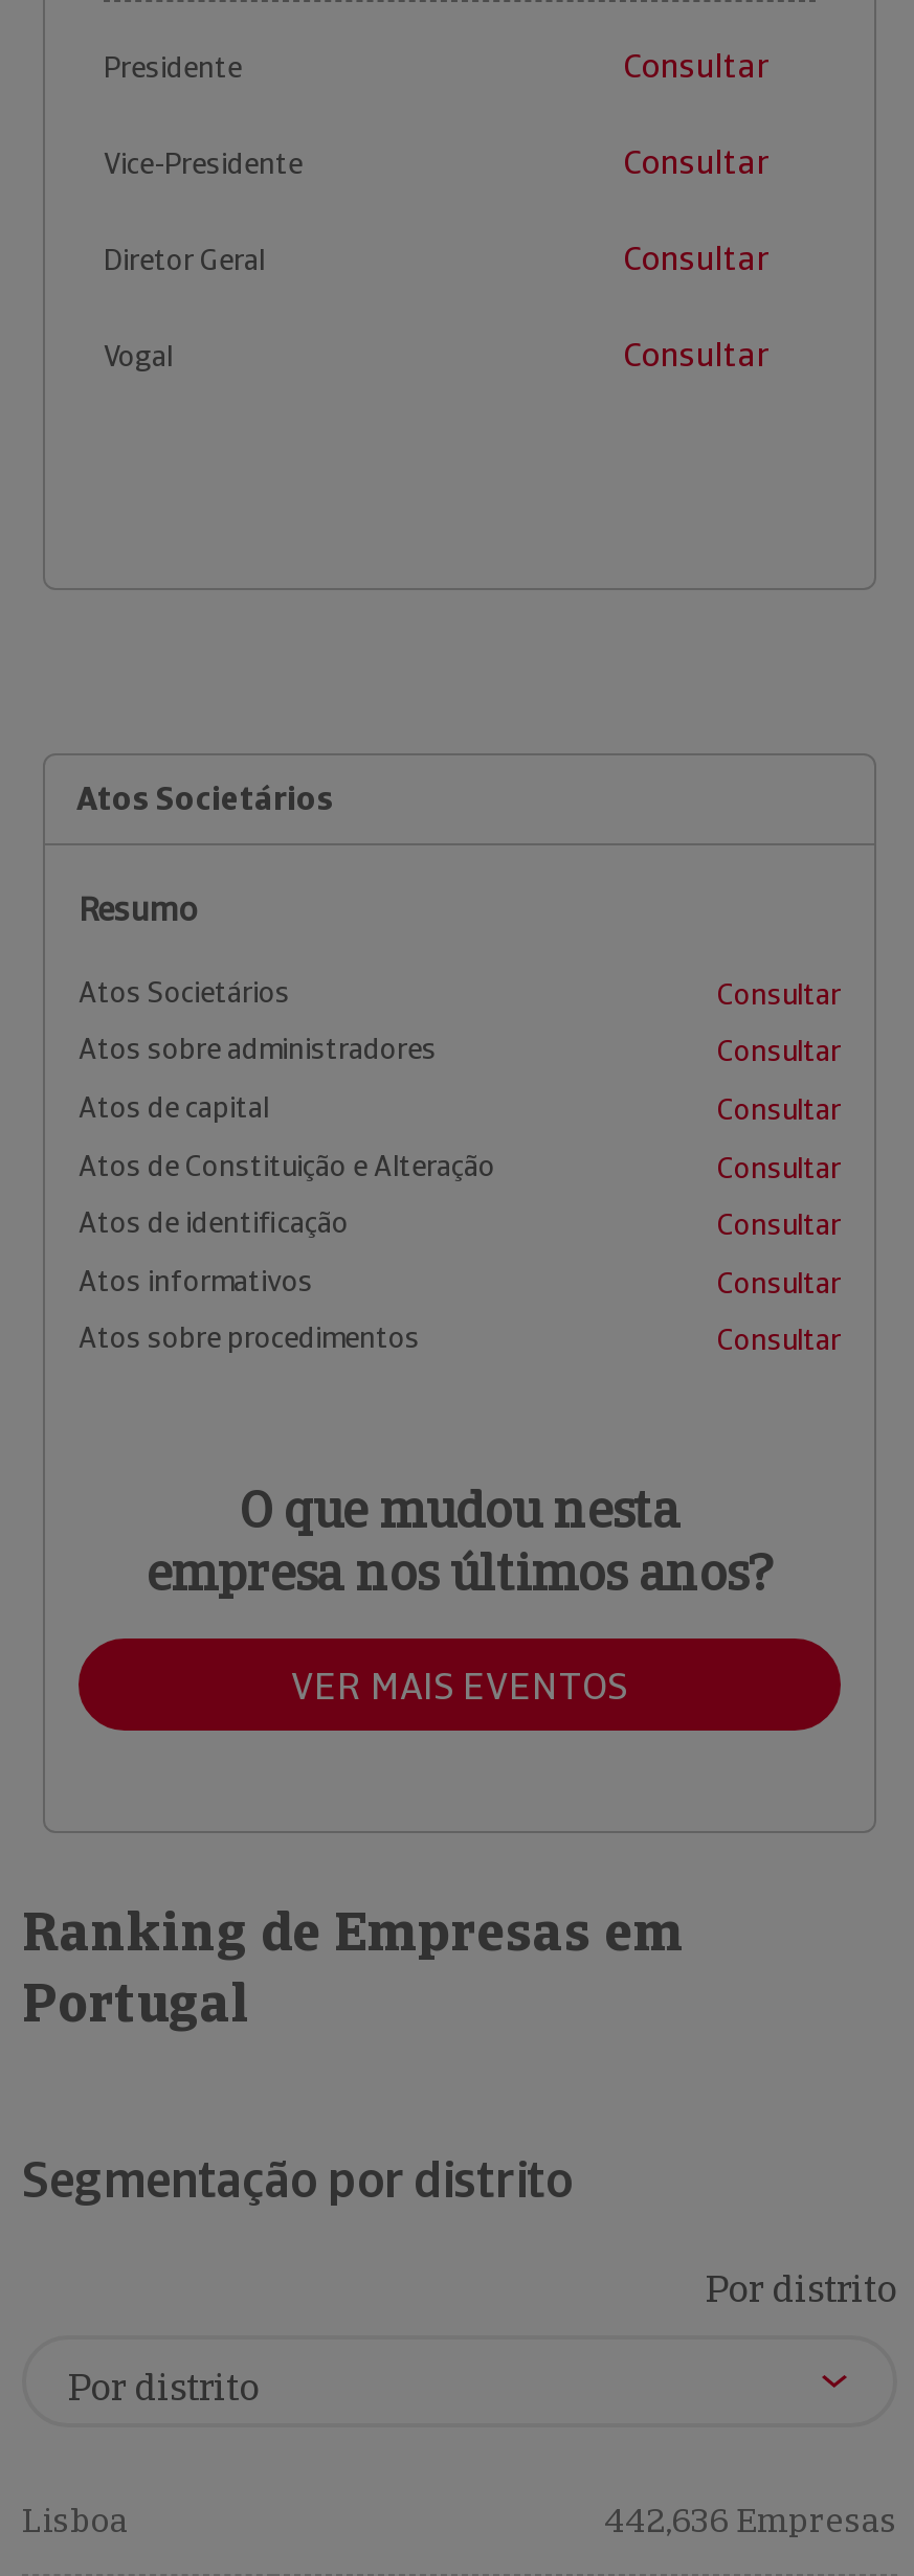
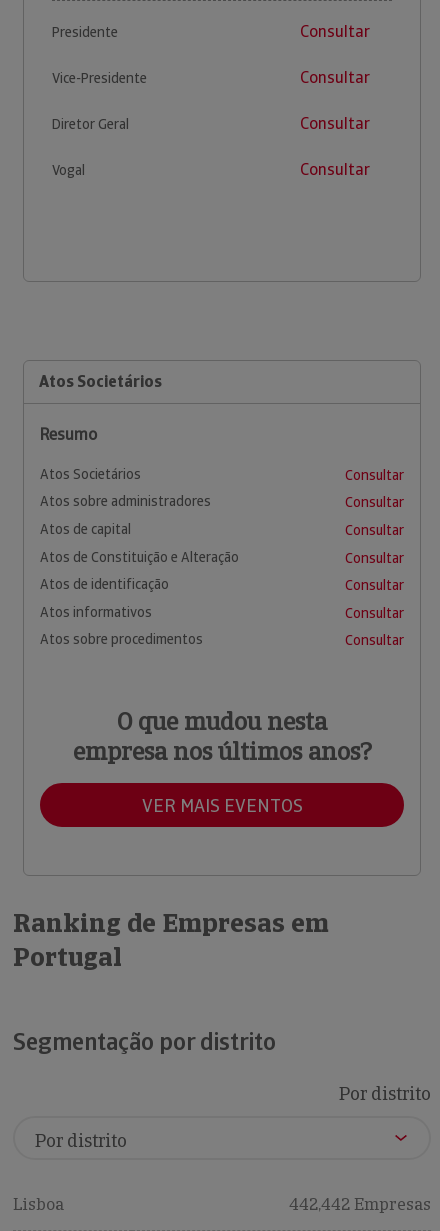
- 442,636 Empresas
+ 442,442 Empresas
